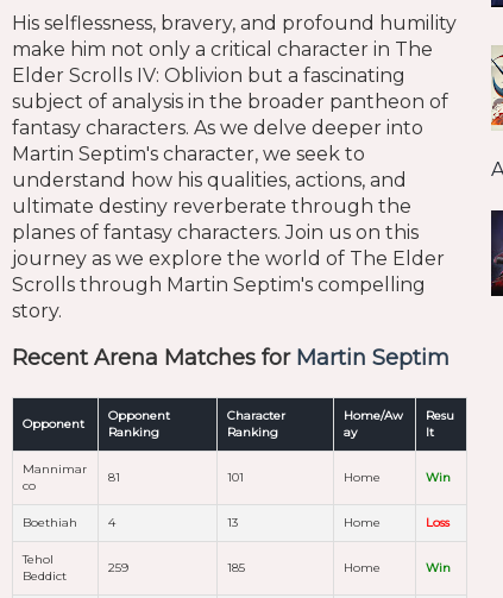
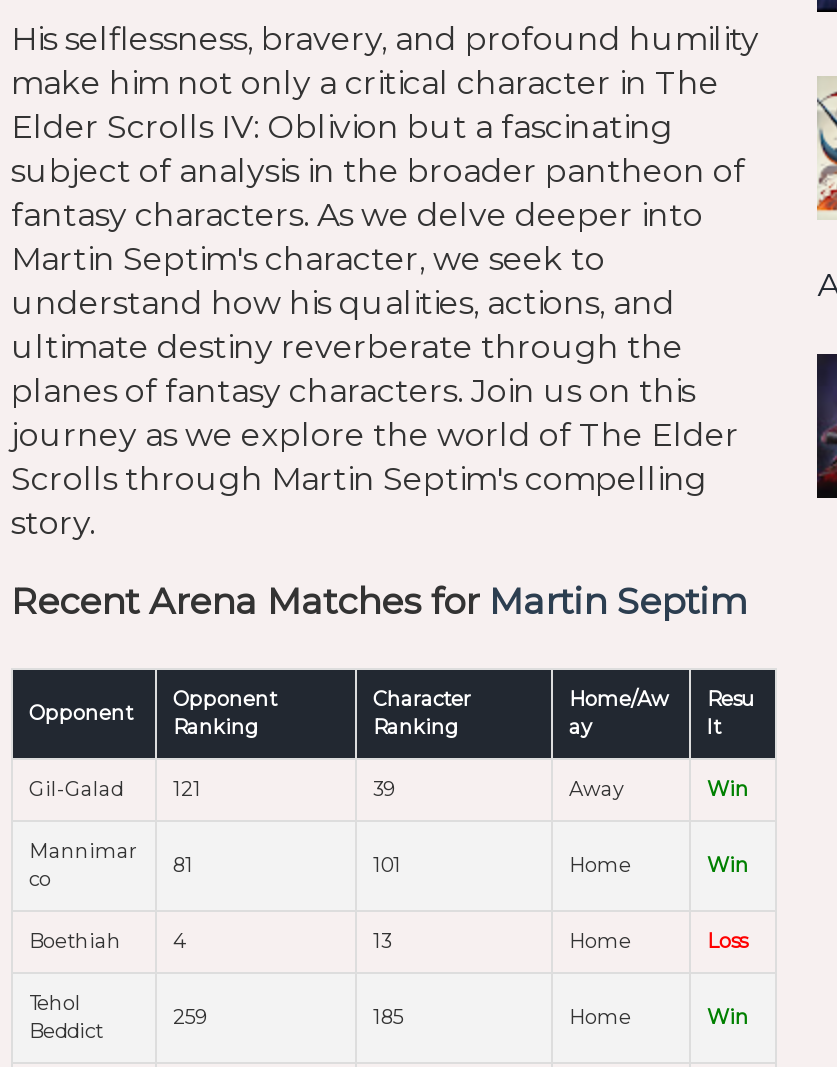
+ Gil-Galad
+ 121
+ 39
+ Away
+ Win
